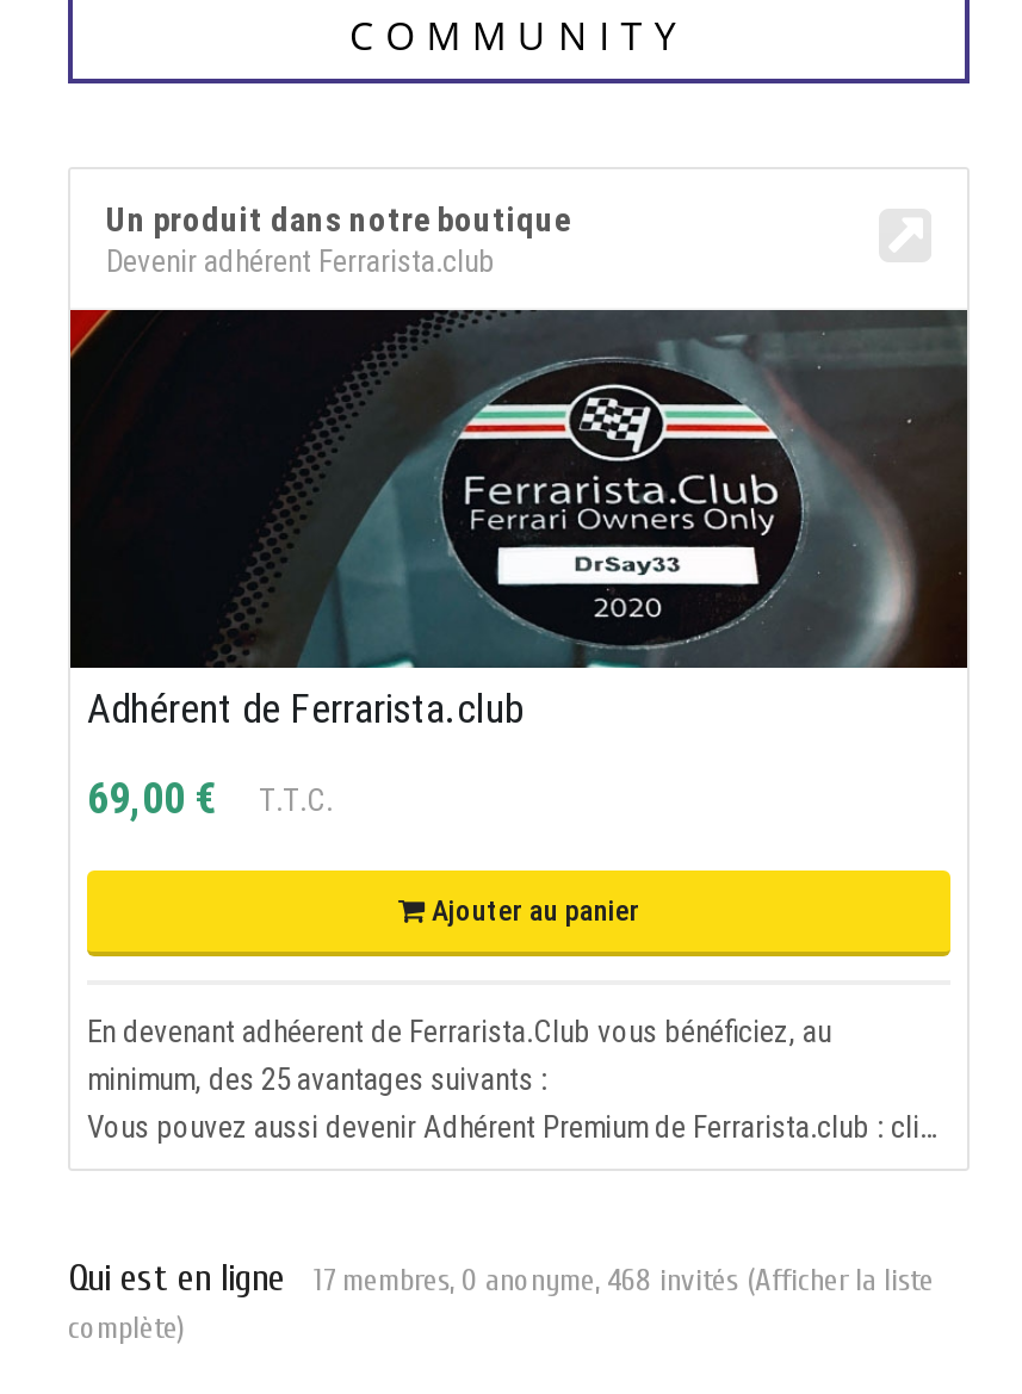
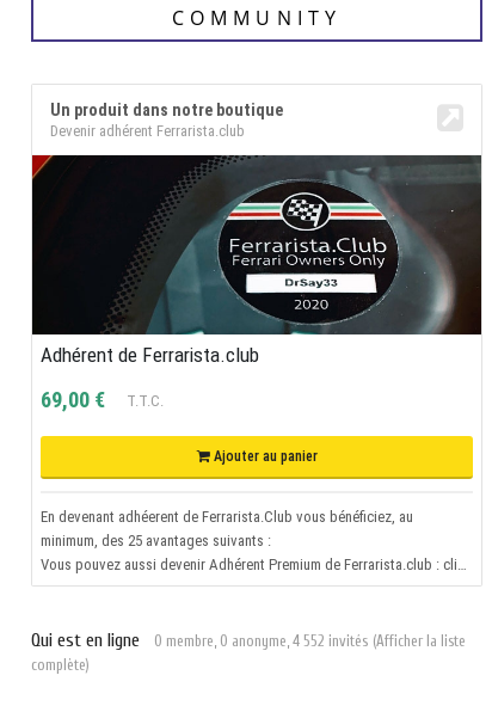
- Qui est en ligne 17 membres, 0 anonyme, 468 invités (Afficher la liste
+ Qui est en ligne 0 membre, 0 anonyme, 4 552 invités (Afficher la liste
